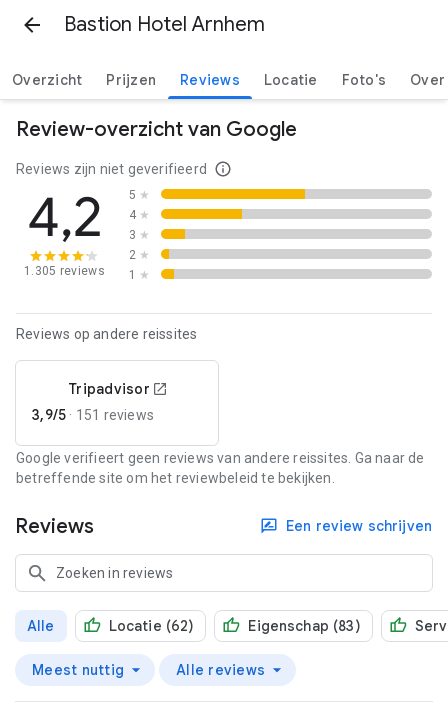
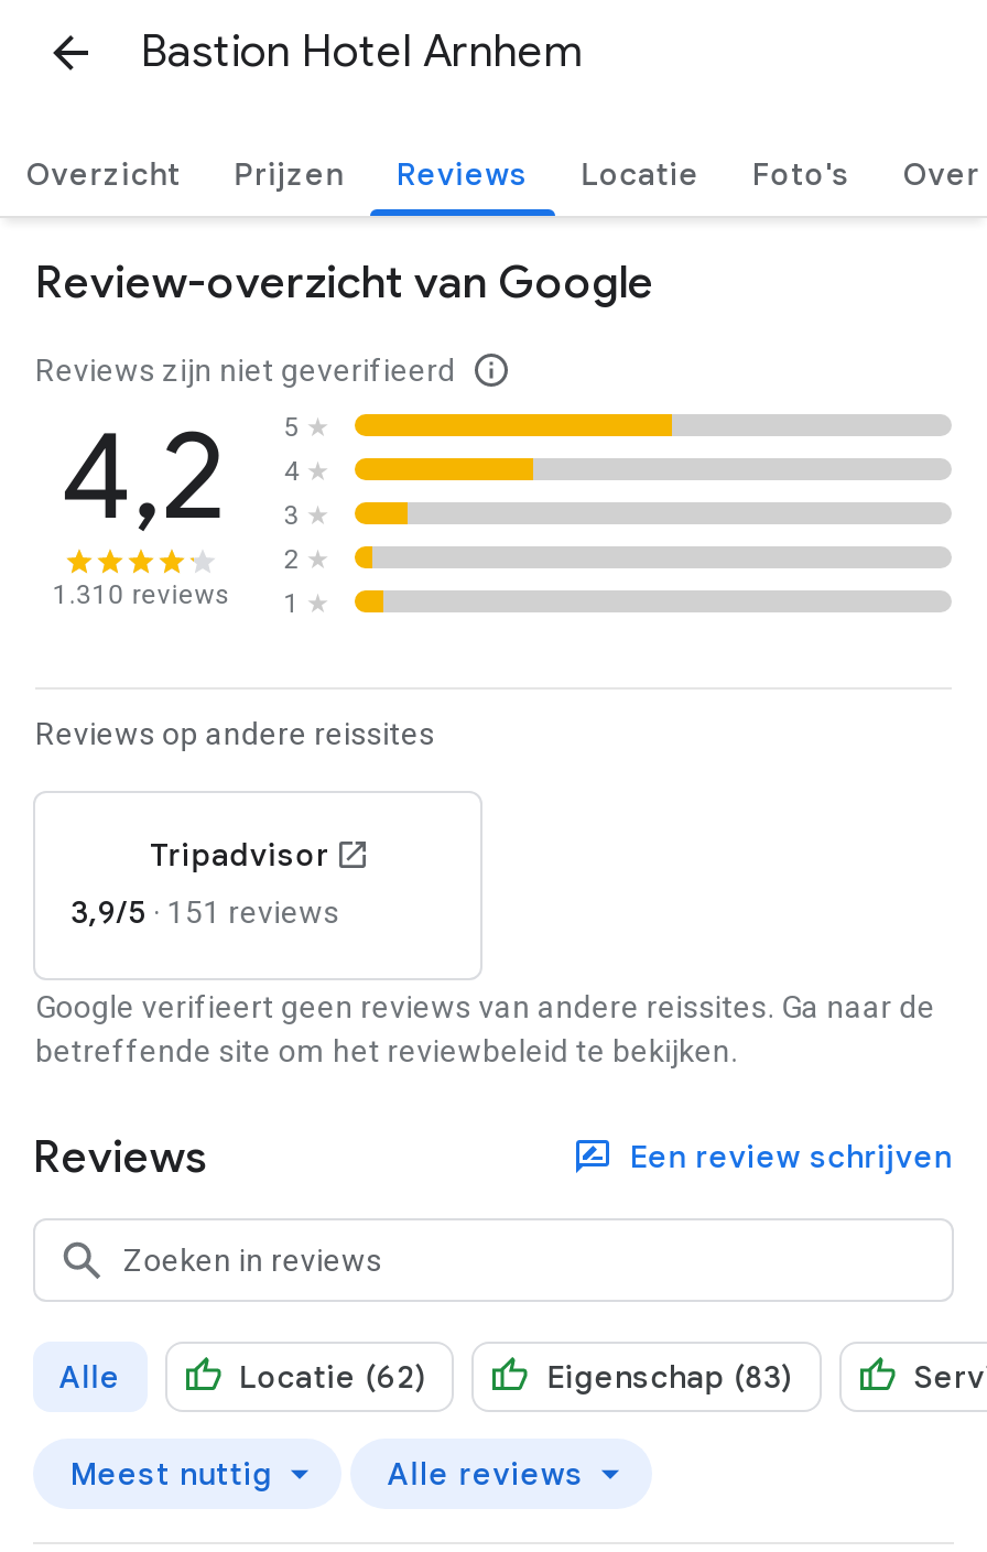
- 1.305 reviews
+ 1.310 reviews
